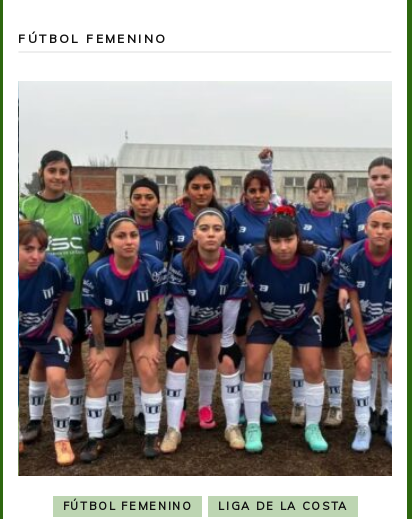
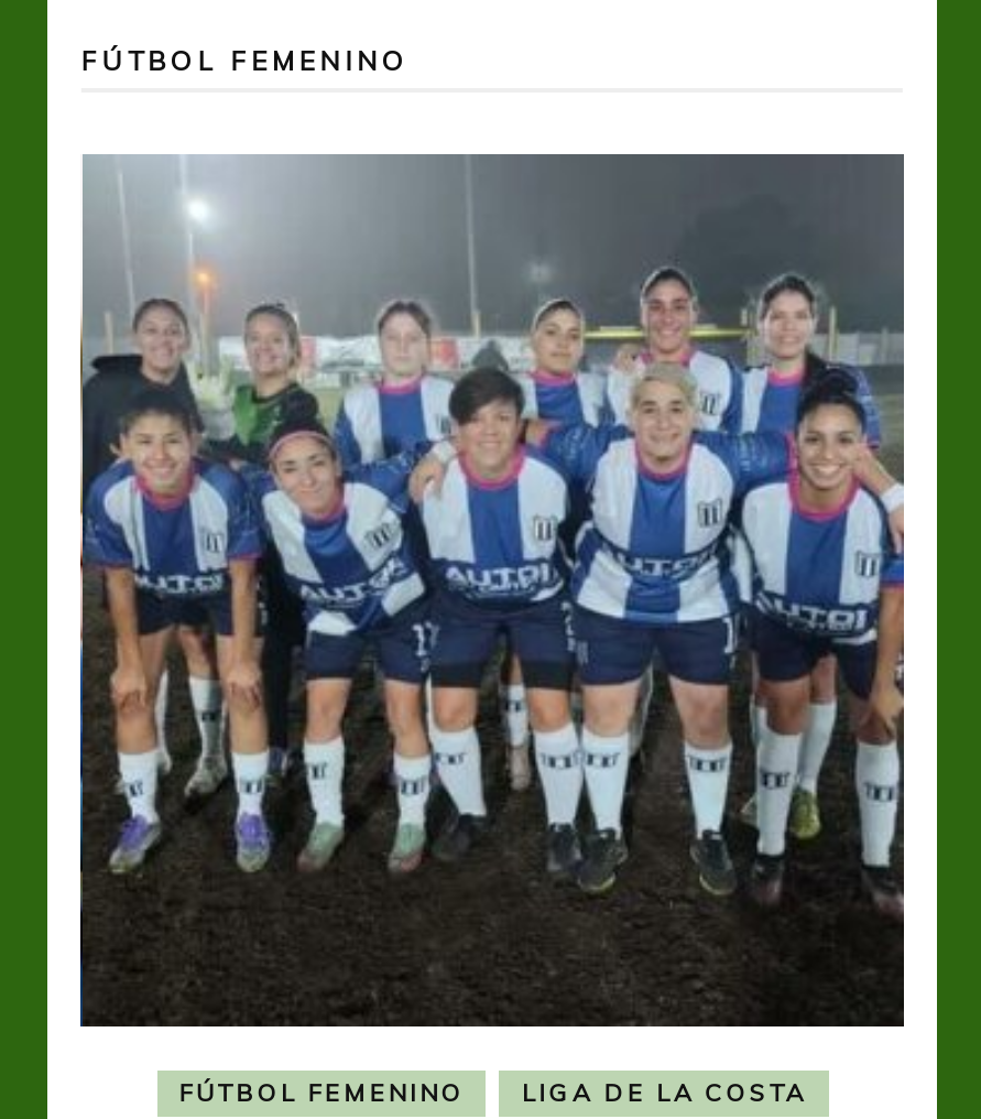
- [image]
+ [image]
